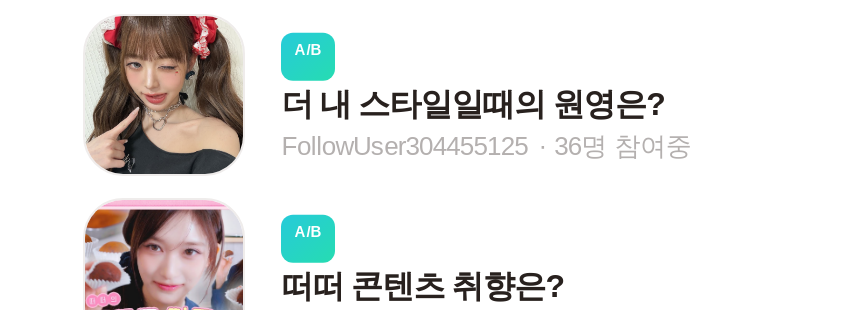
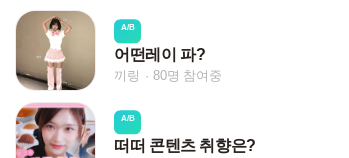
- [image]
- 더 내 스타일일때의 원영은?
- FollowUser304455125
- 36명 참여중
+ [image]
+ 어떤레이 파?
+ 끼링
+ 80명 참여중
